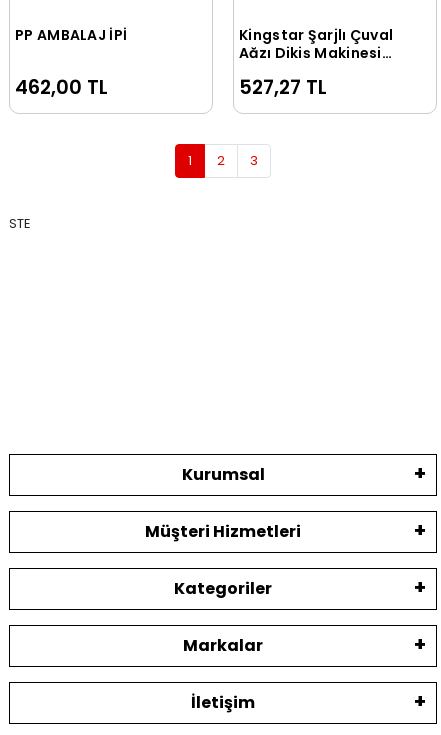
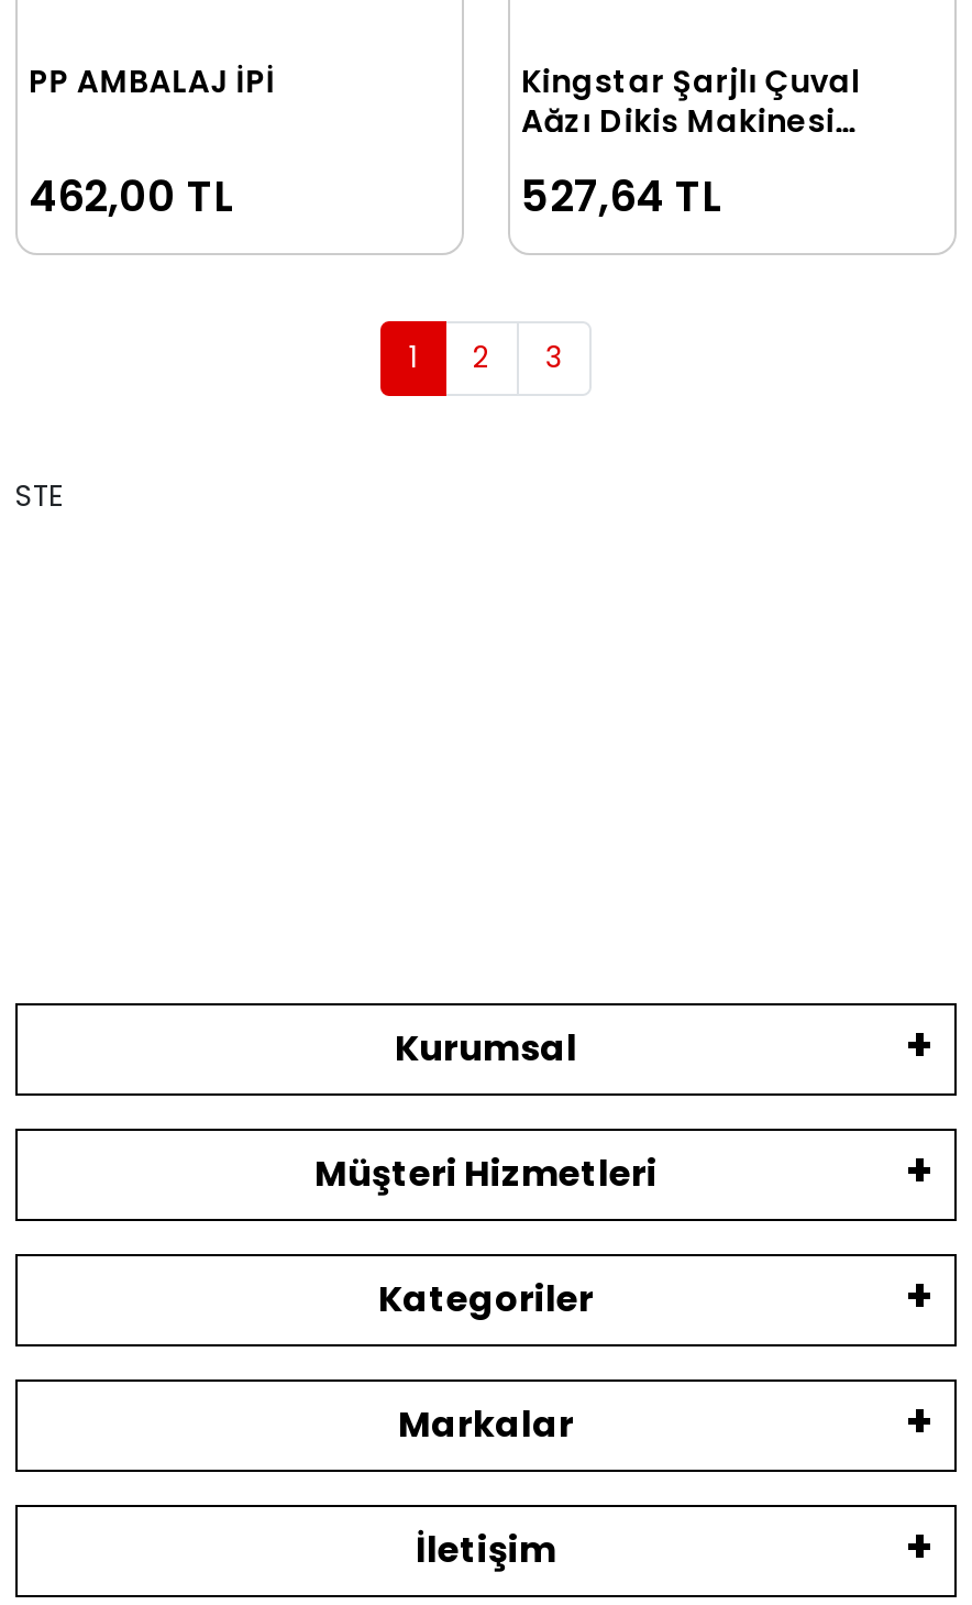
- 527,27 TL
+ 527,64 TL
